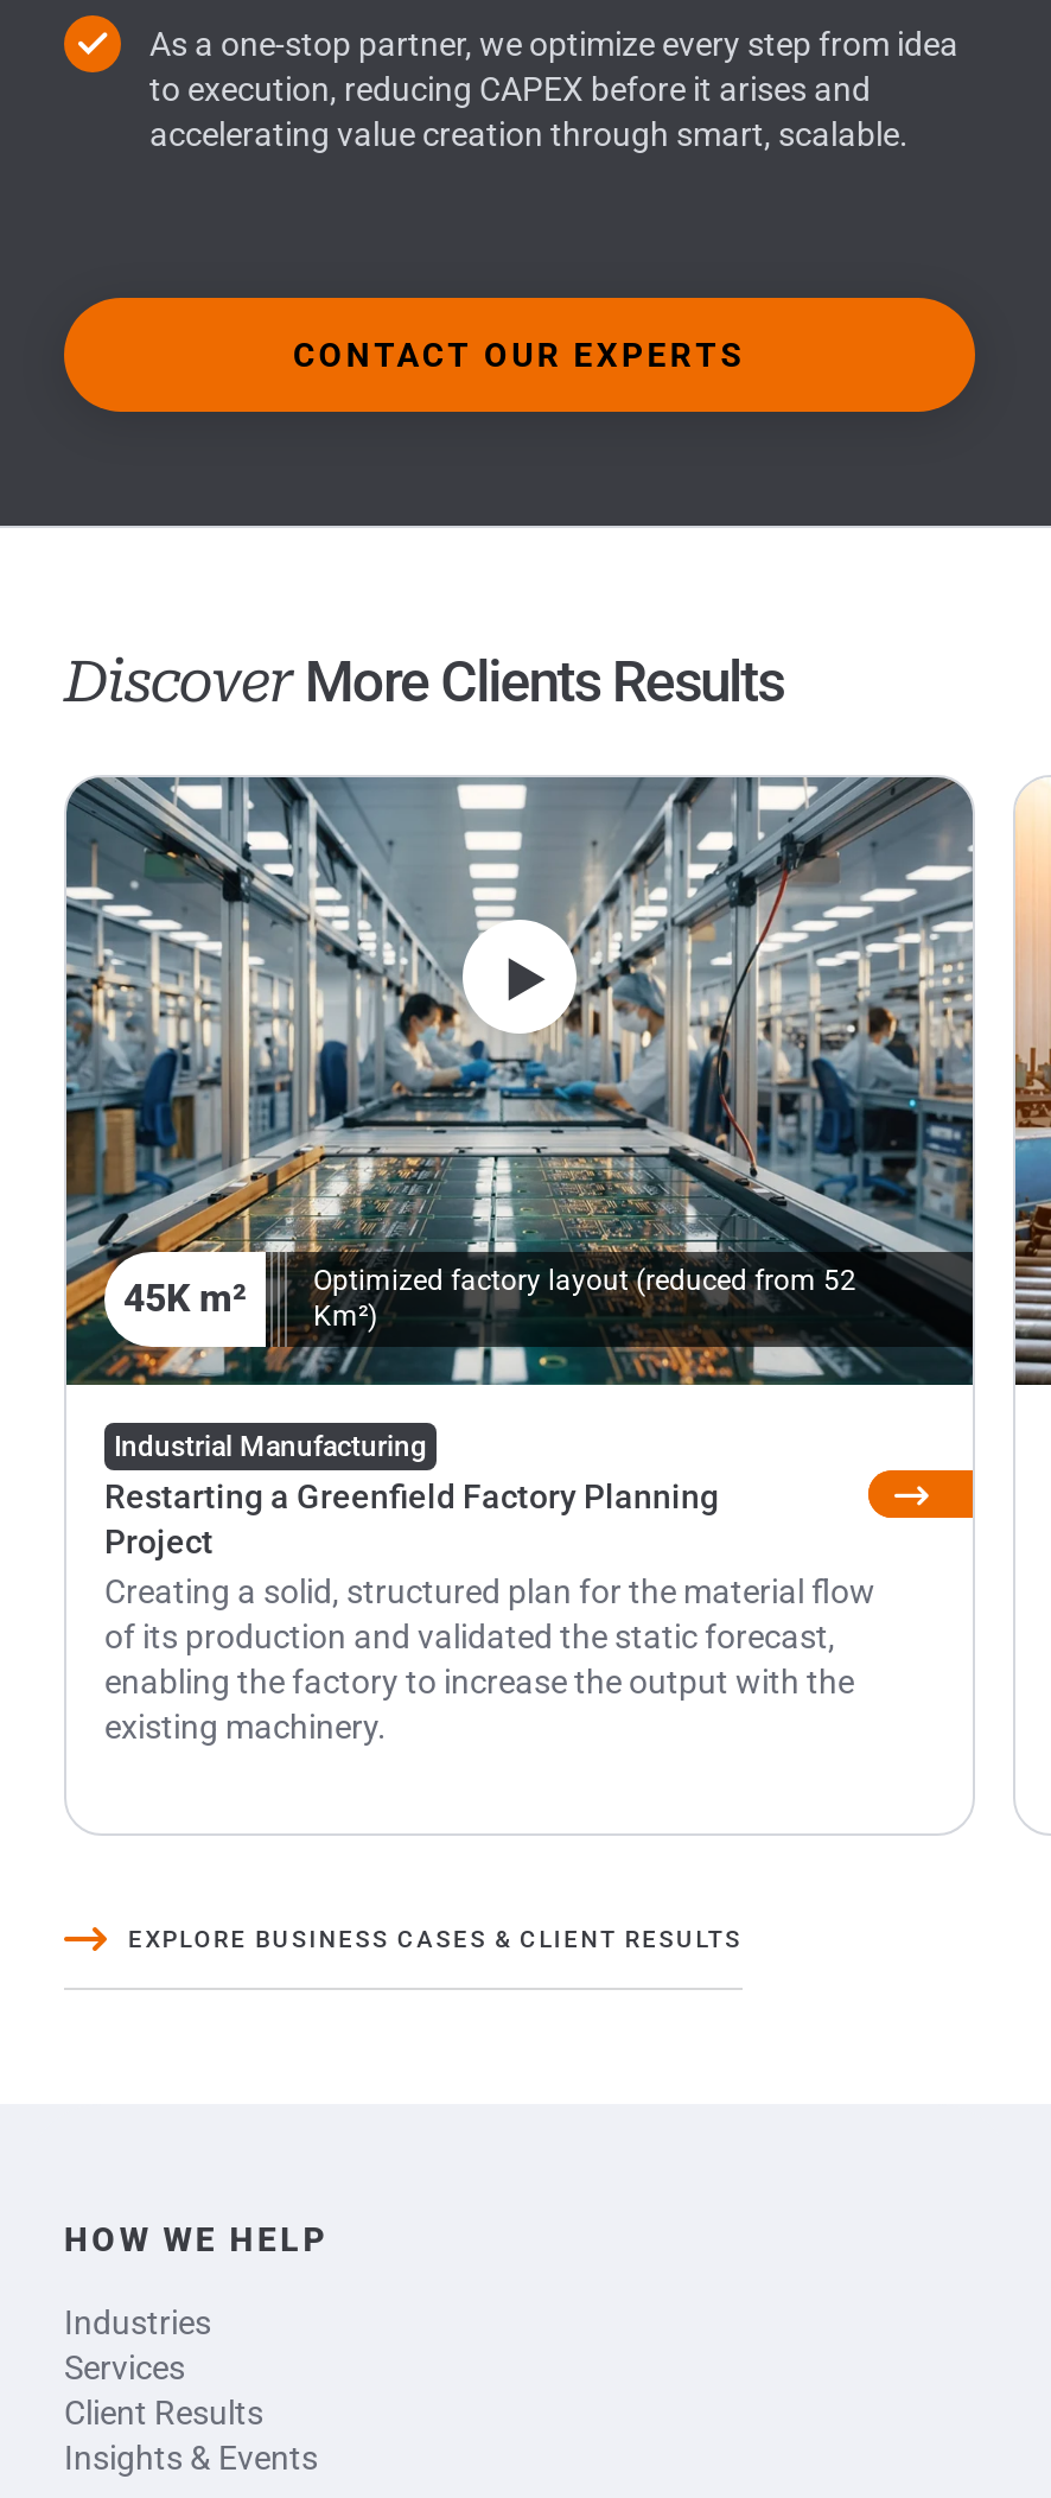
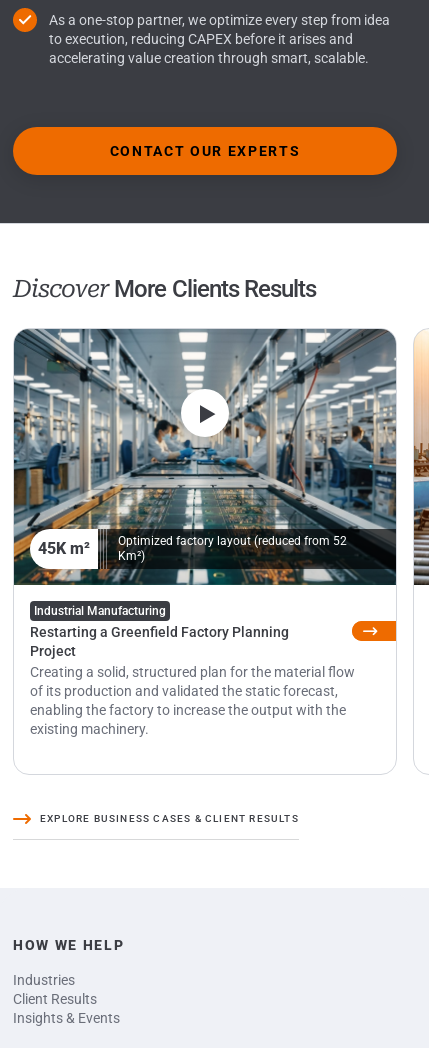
- Services
